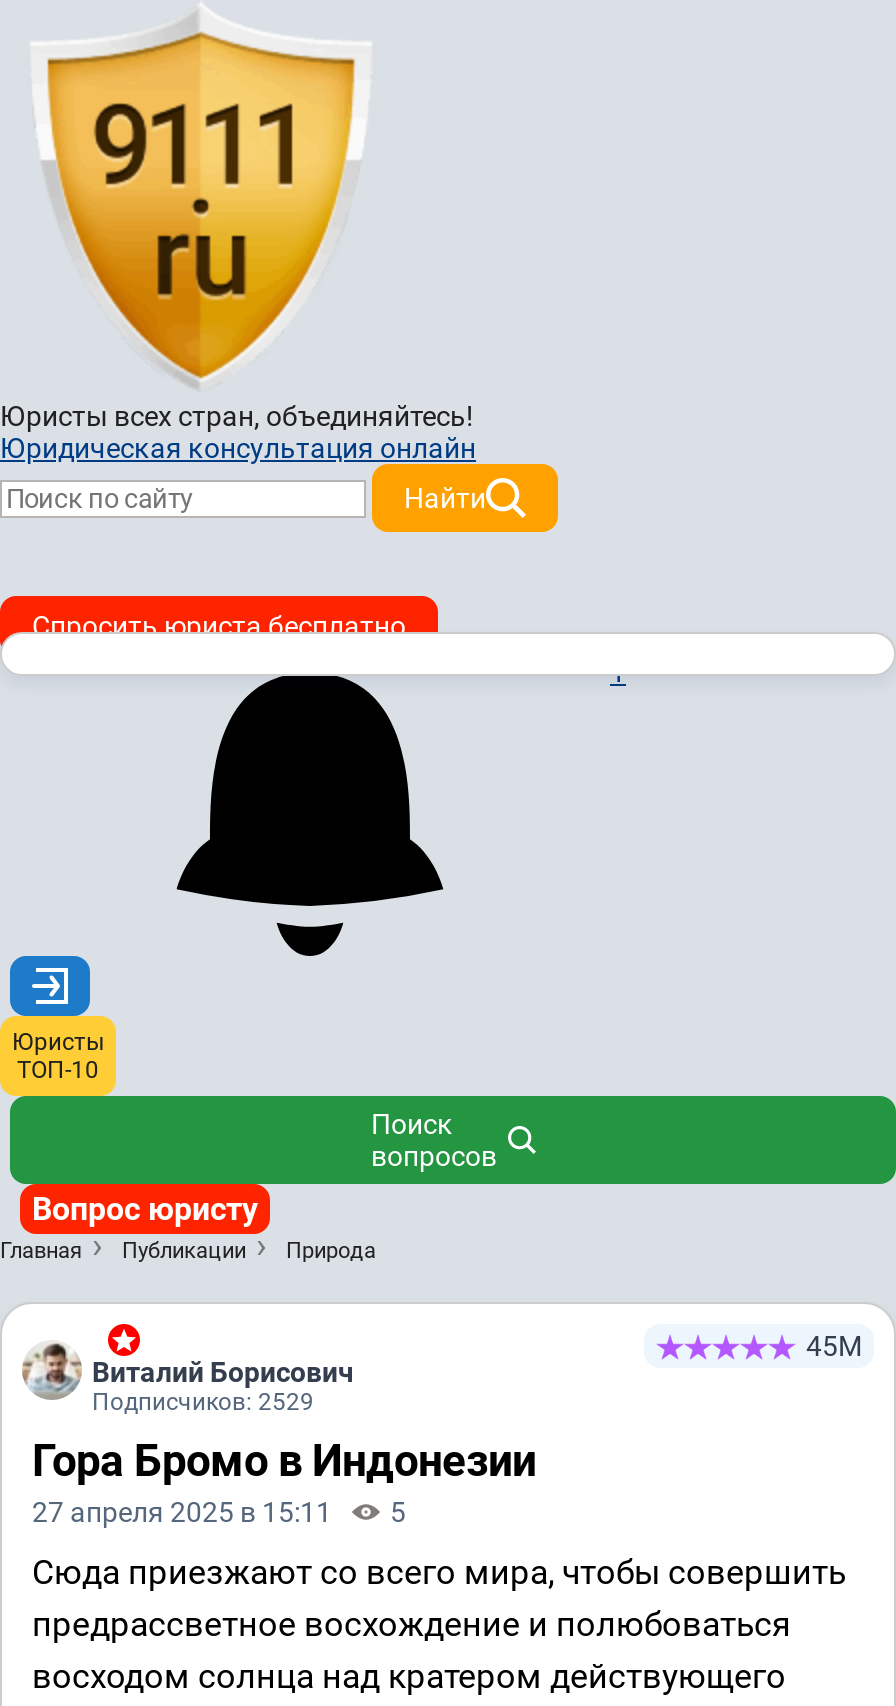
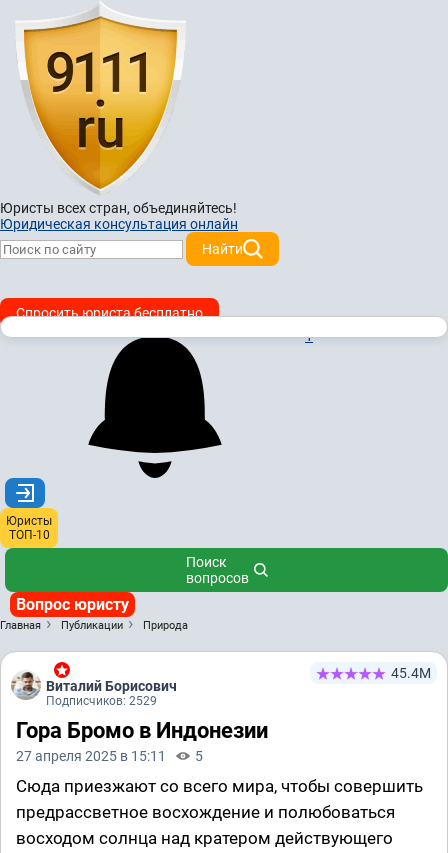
- 45М
+ 45.4М
